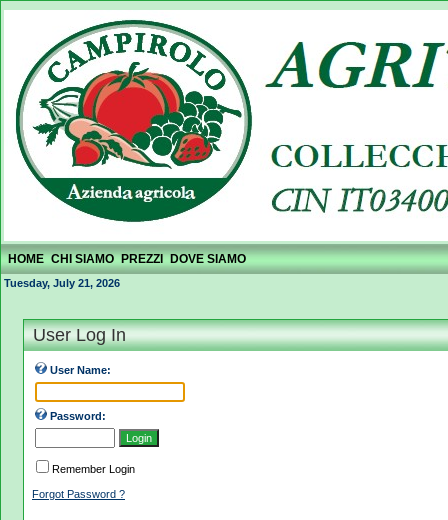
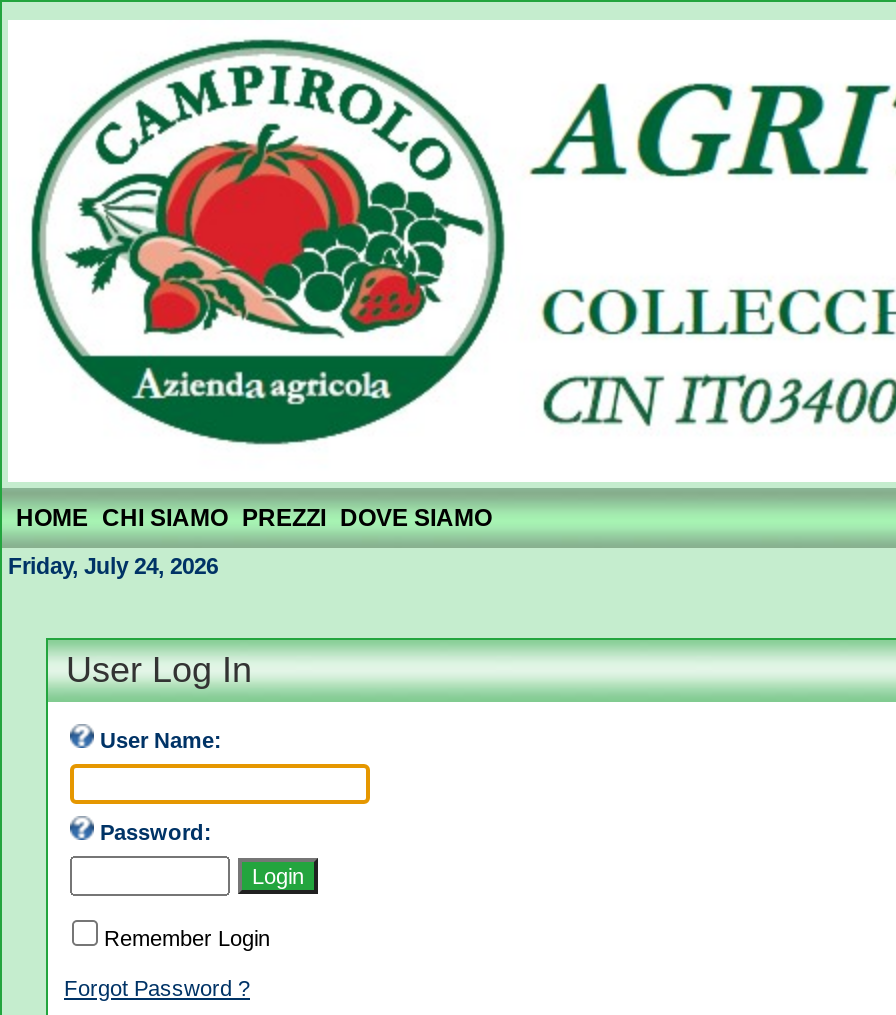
- Tuesday, July 21, 2026
+ Friday, July 24, 2026
